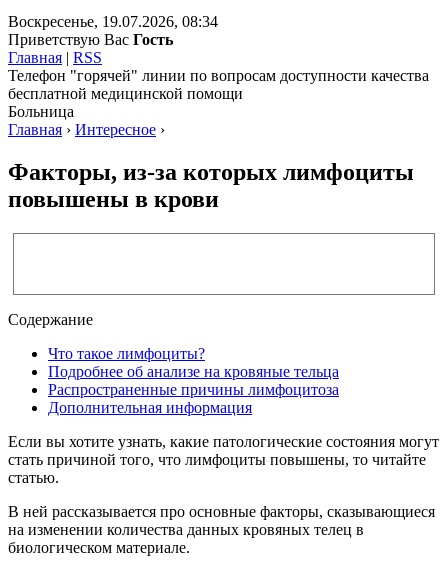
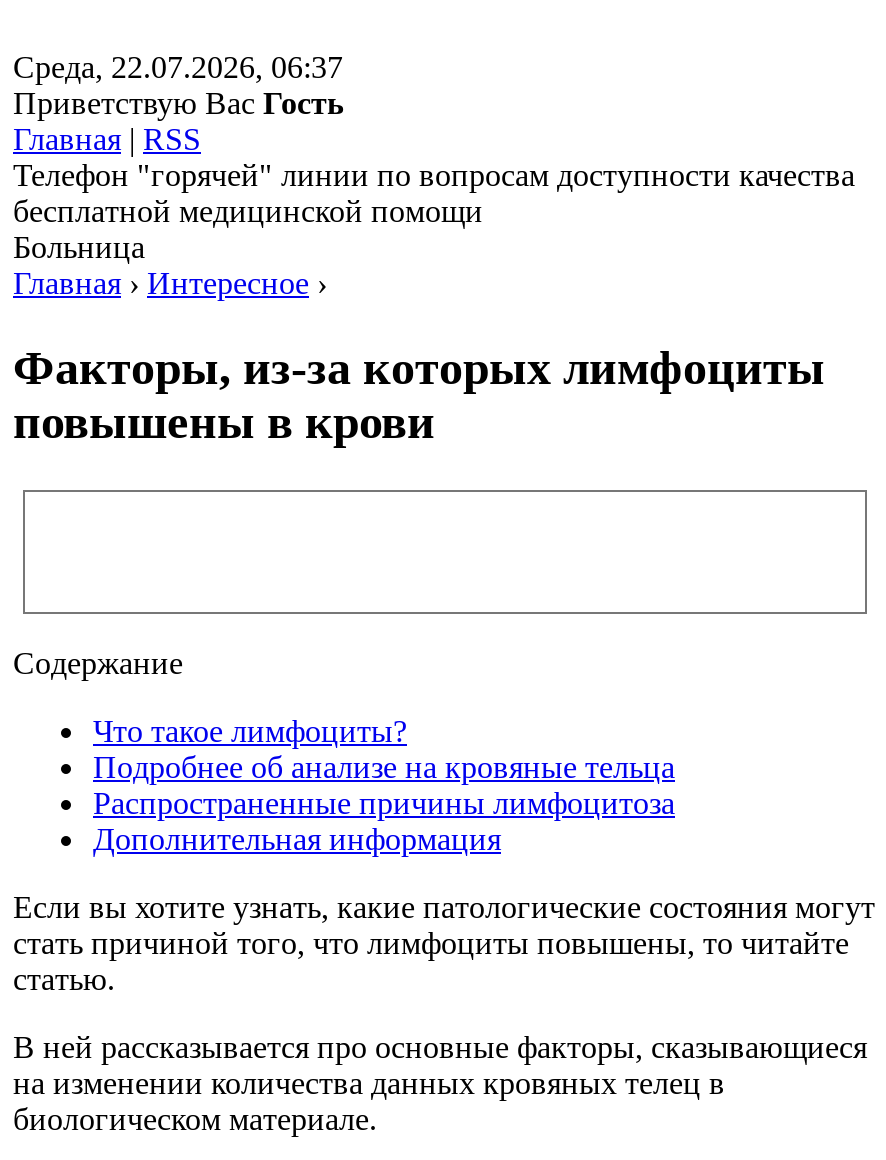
- Воскресенье, 19.07.2026, 08:34
+ Среда, 22.07.2026, 06:37
